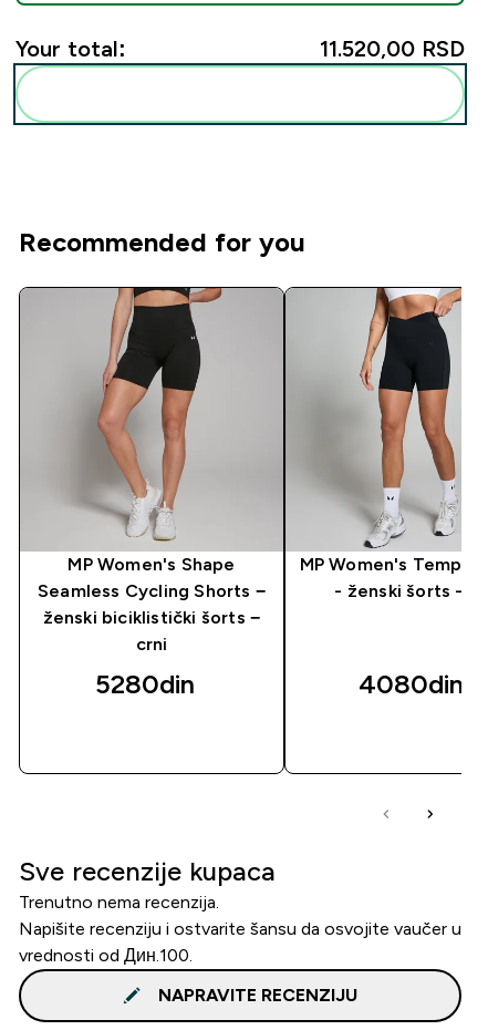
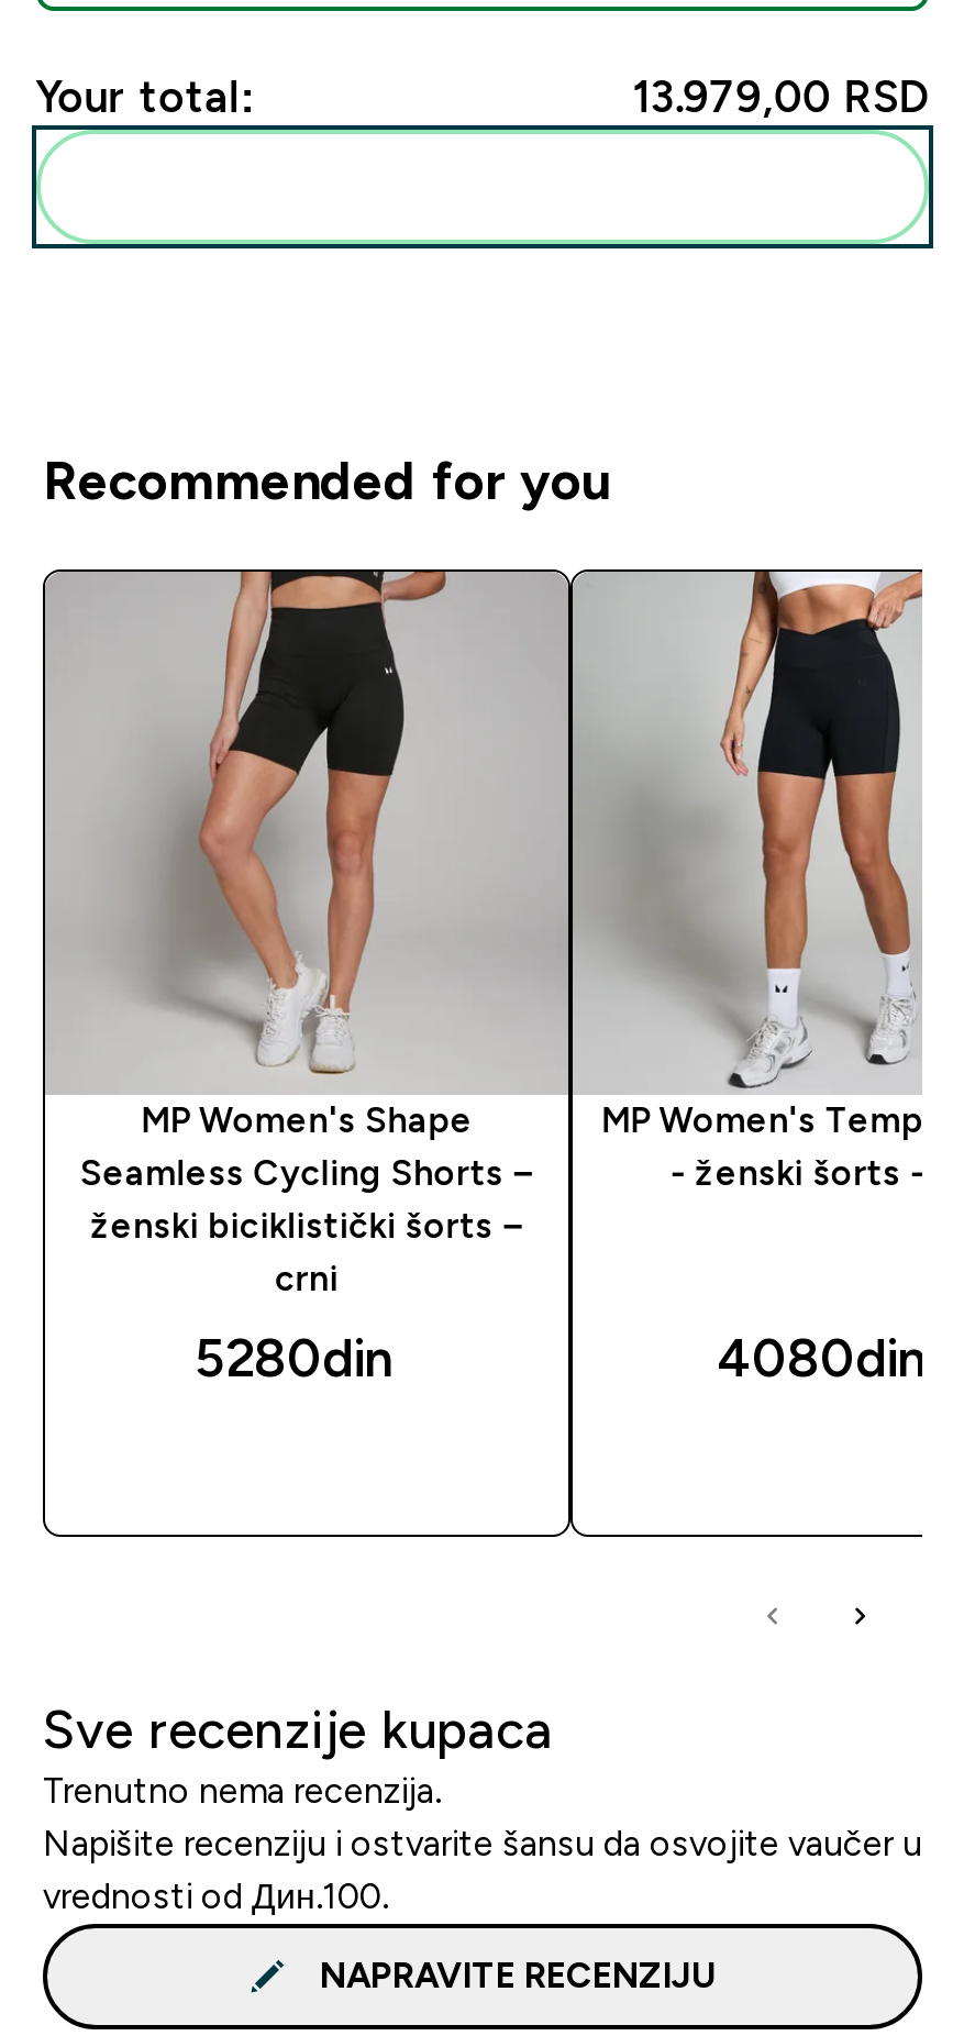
- 11.520,00 RSD
+ 13.979,00 RSD
